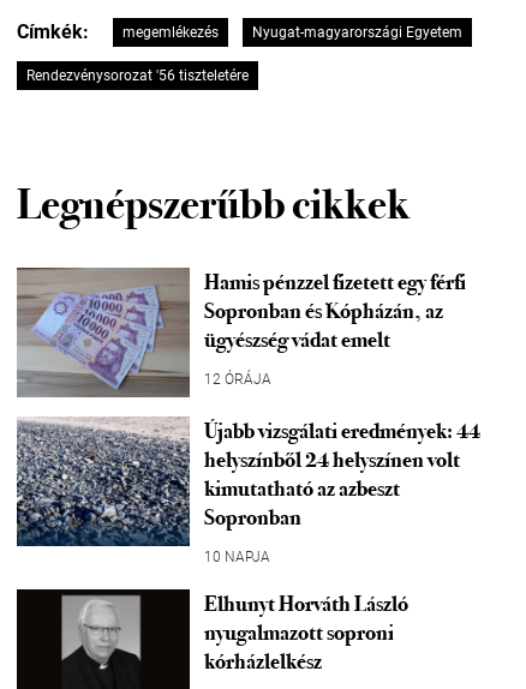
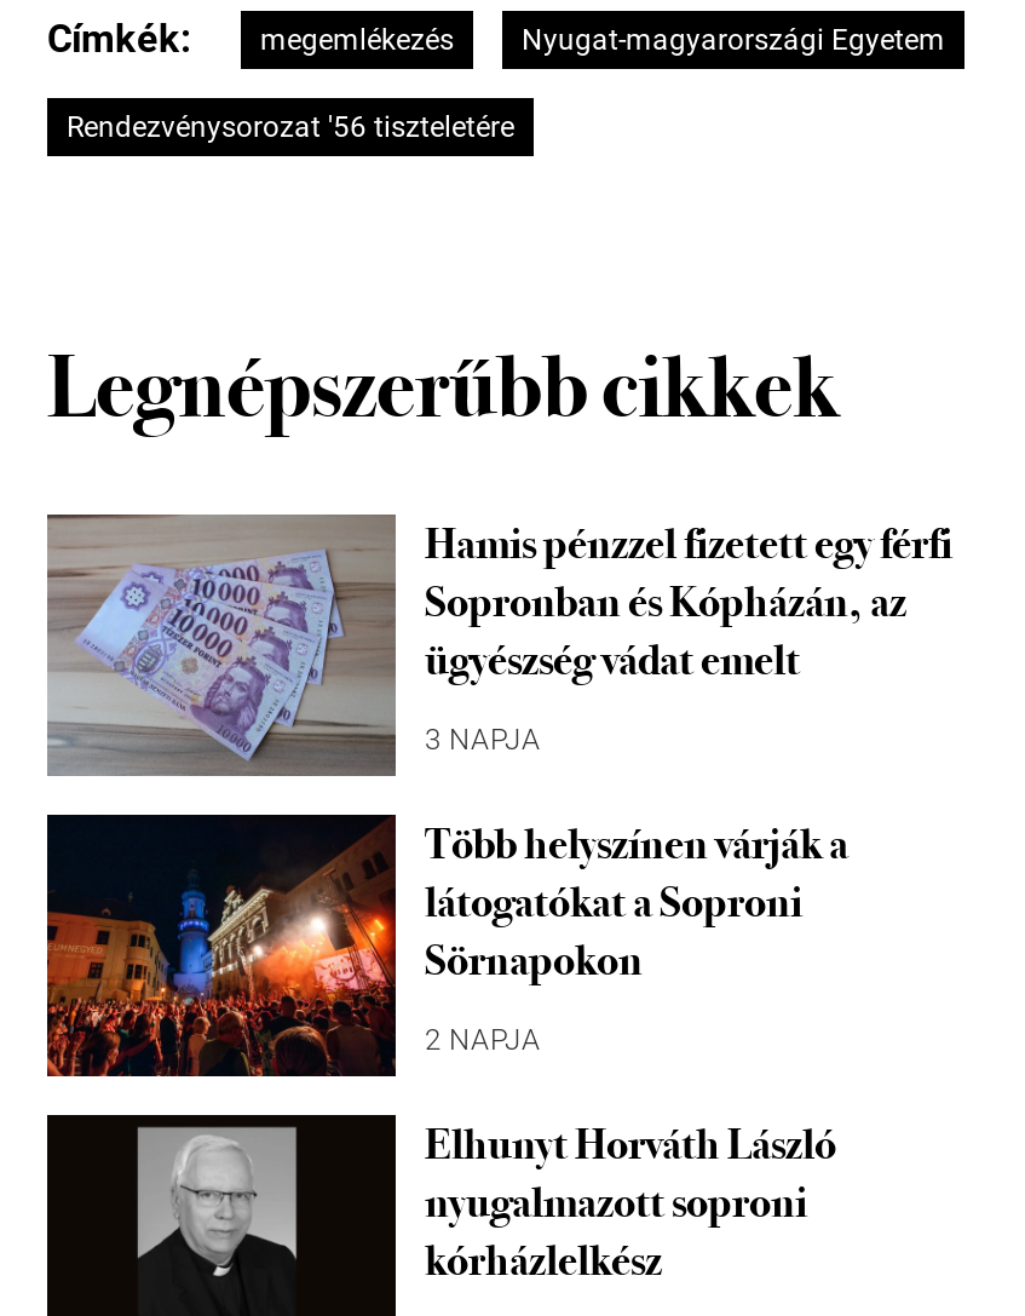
- 12 ÓRÁJA
+ 3 NAPJA

- [image]
- Újabb vizsgálati eredmények: 44
- helyszínből 24 helyszínen volt
- kimutatható az azbeszt
- Sopronban
+ [image]
+ Több helyszínen várják a
+ látogatókat a Soproni
+ Sörnapokon

- 10 NAPJA
+ 2 NAPJA
